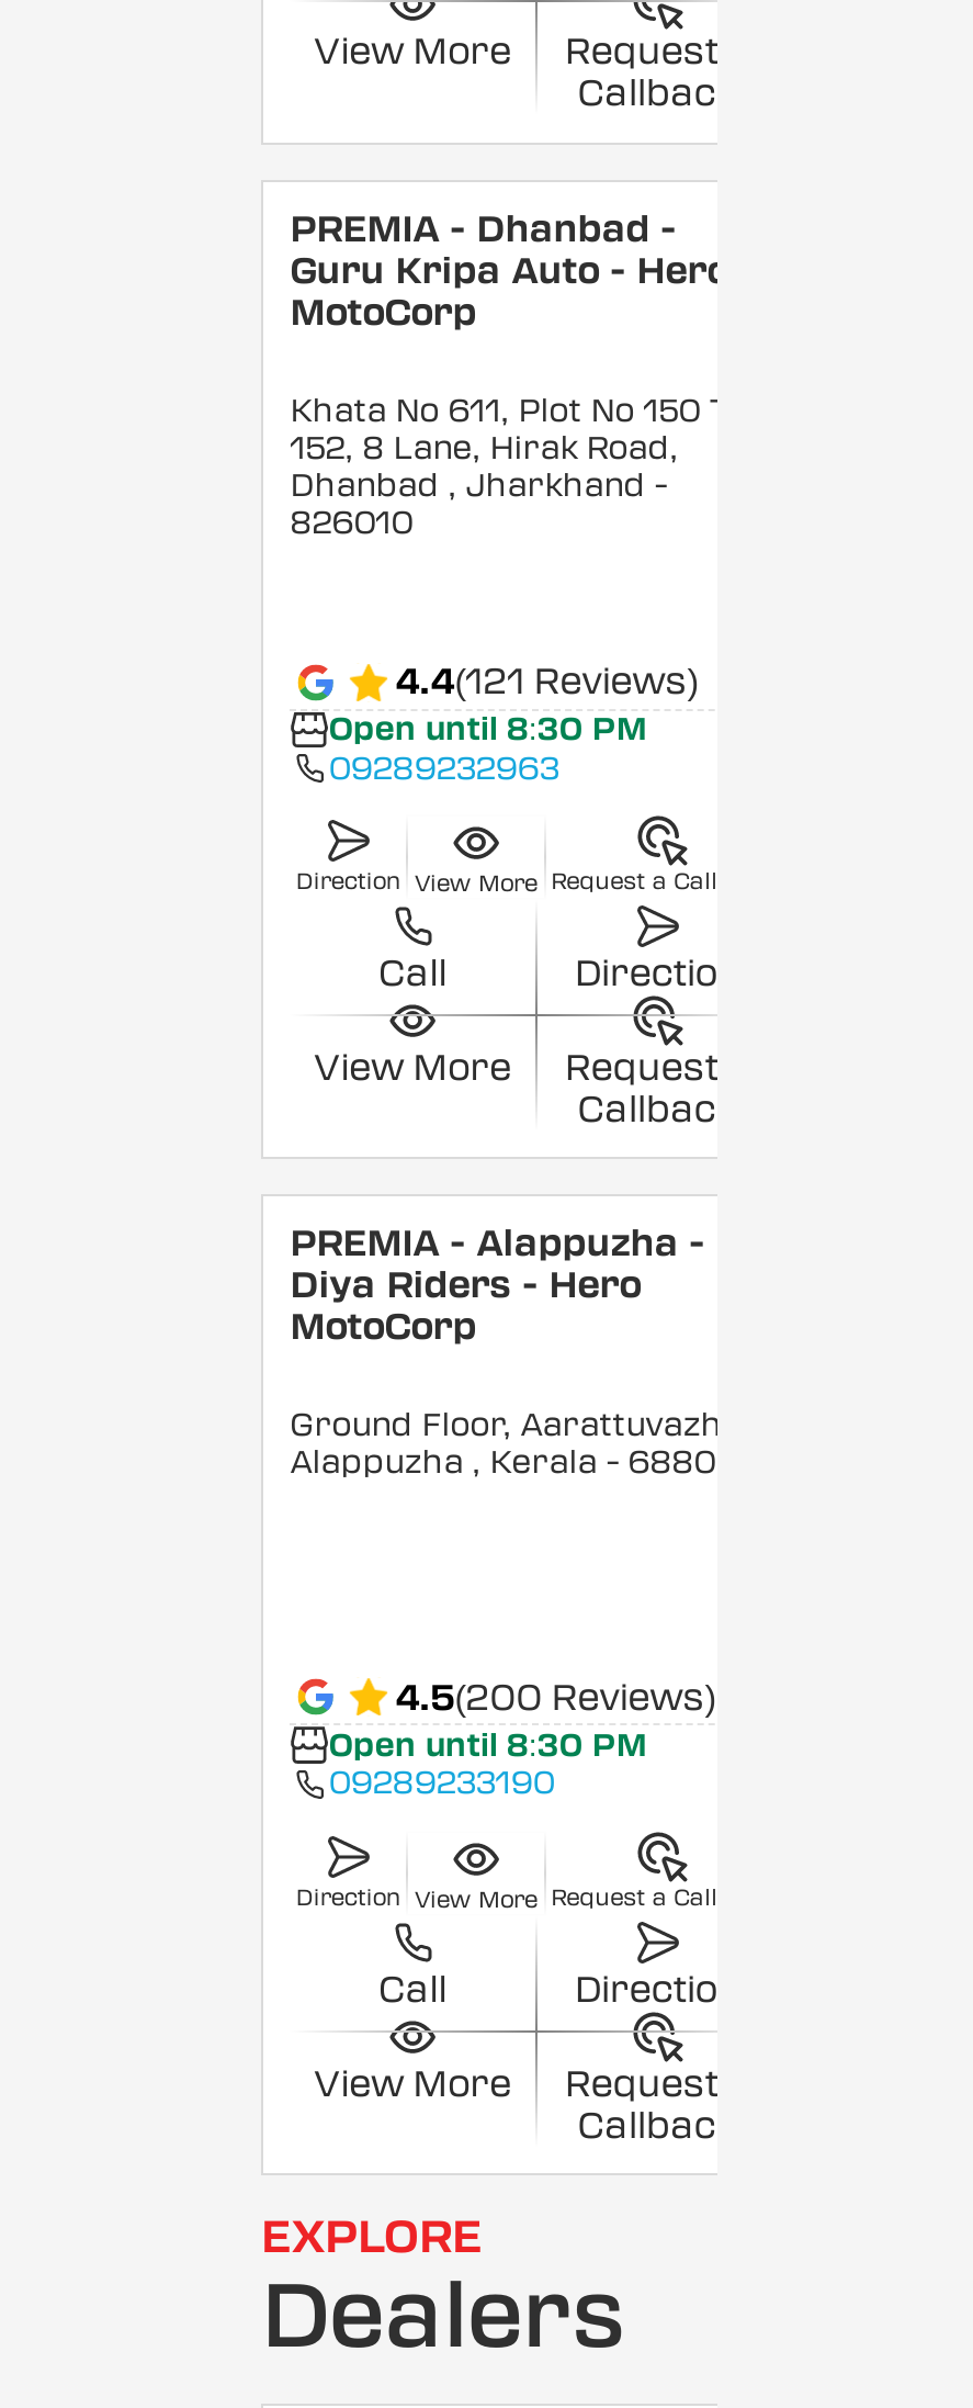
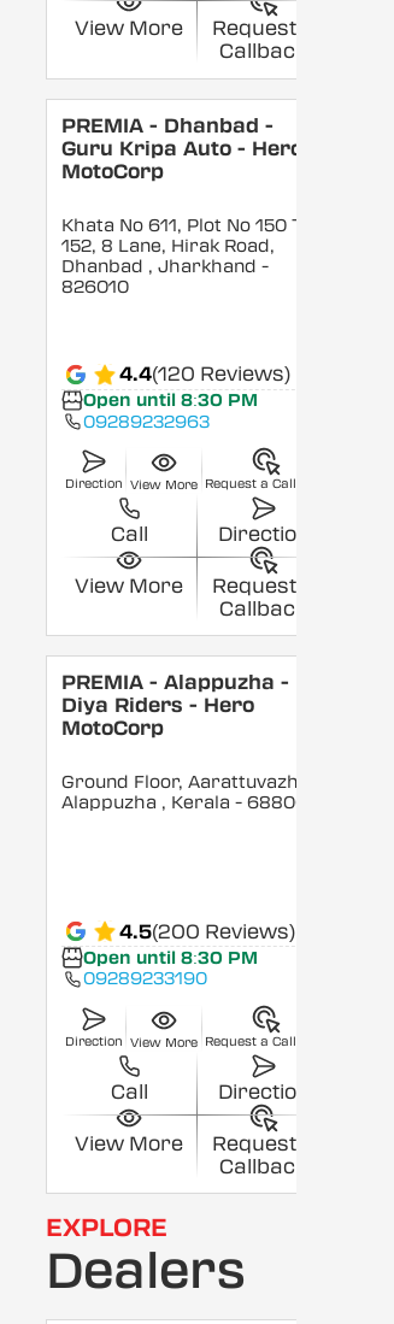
- 4.4(121 Reviews)
+ 4.4(120 Reviews)
